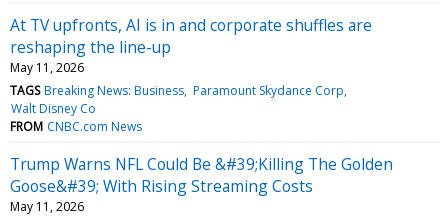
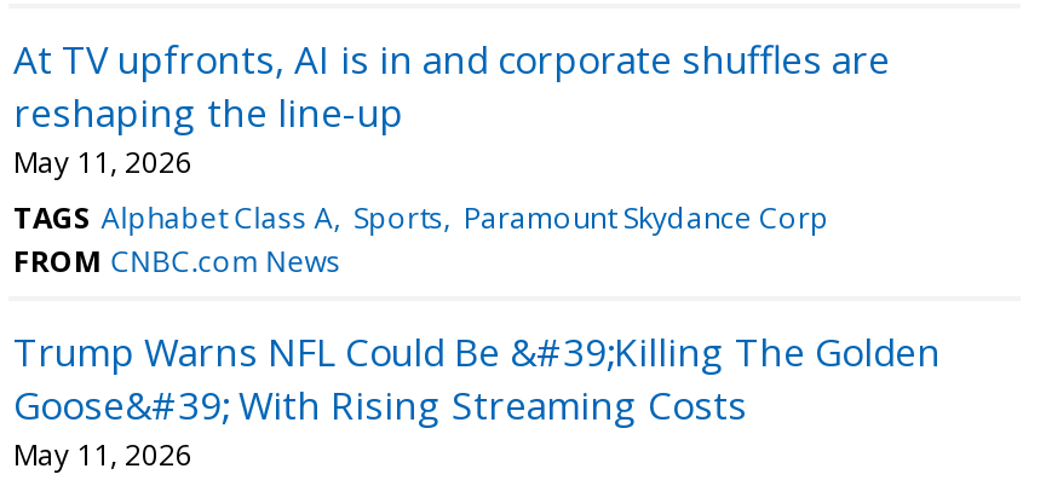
- TAGS Breaking News: Business Paramount Skydance Corp
- Walt Disney Co
+ TAGS Alphabet Class A Sports Paramount Skydance Corp
